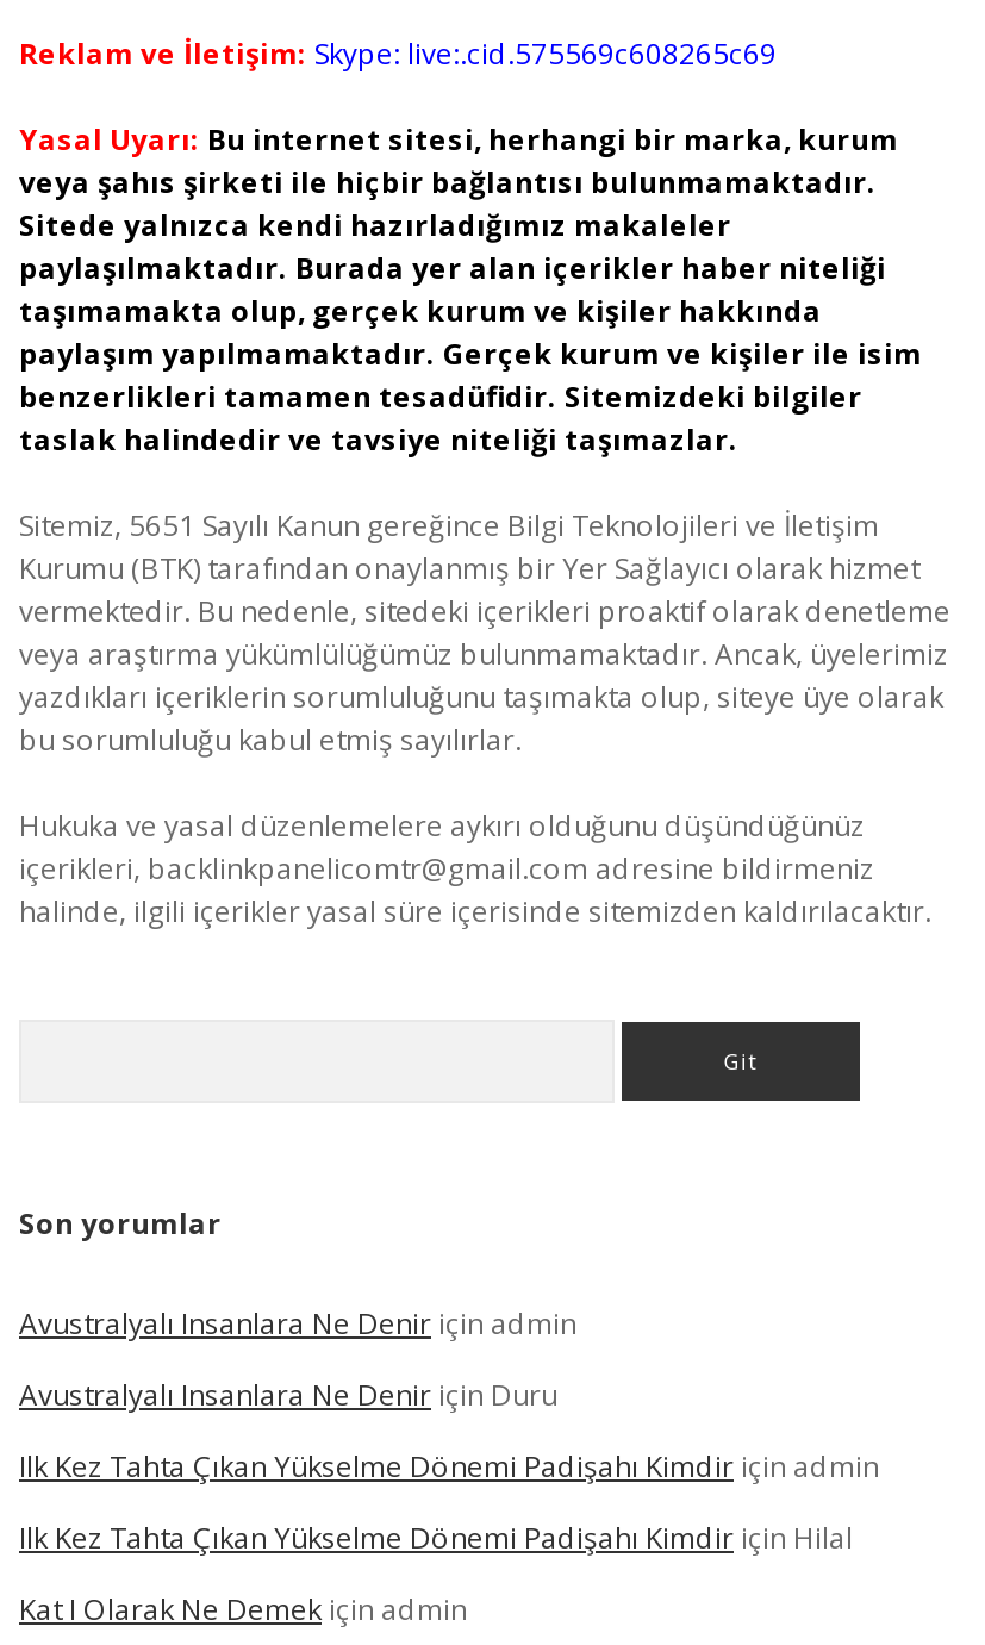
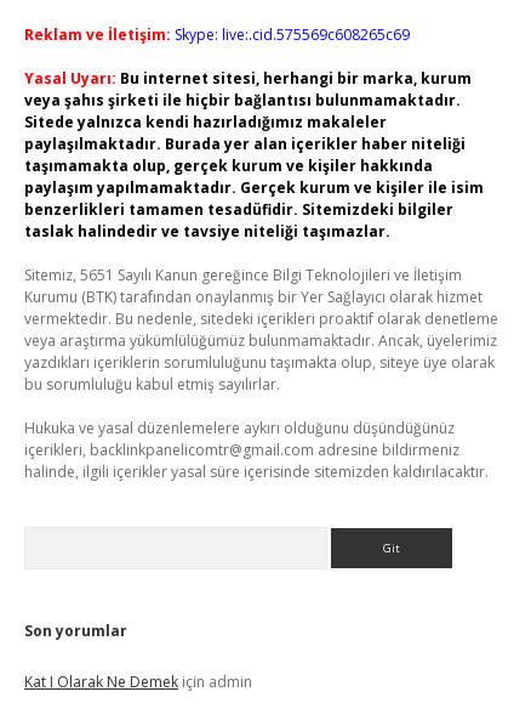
- Avustralyalı Insanlara Ne Denir için admin
- Avustralyalı Insanlara Ne Denir için Duru
- Ilk Kez Tahta Çıkan Yükselme Dönemi Padişahı Kimdir için admin
- Ilk Kez Tahta Çıkan Yükselme Dönemi Padişahı Kimdir için Hilal
